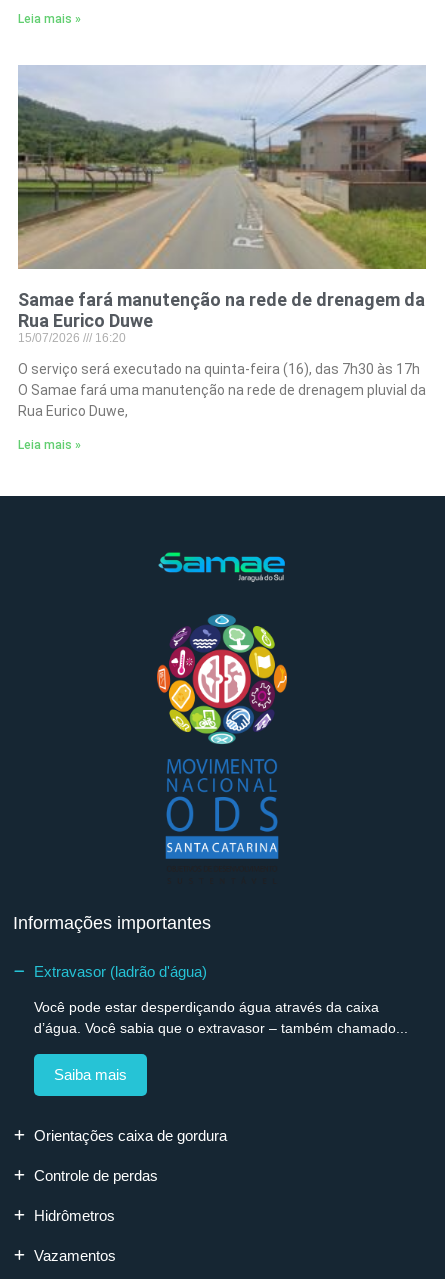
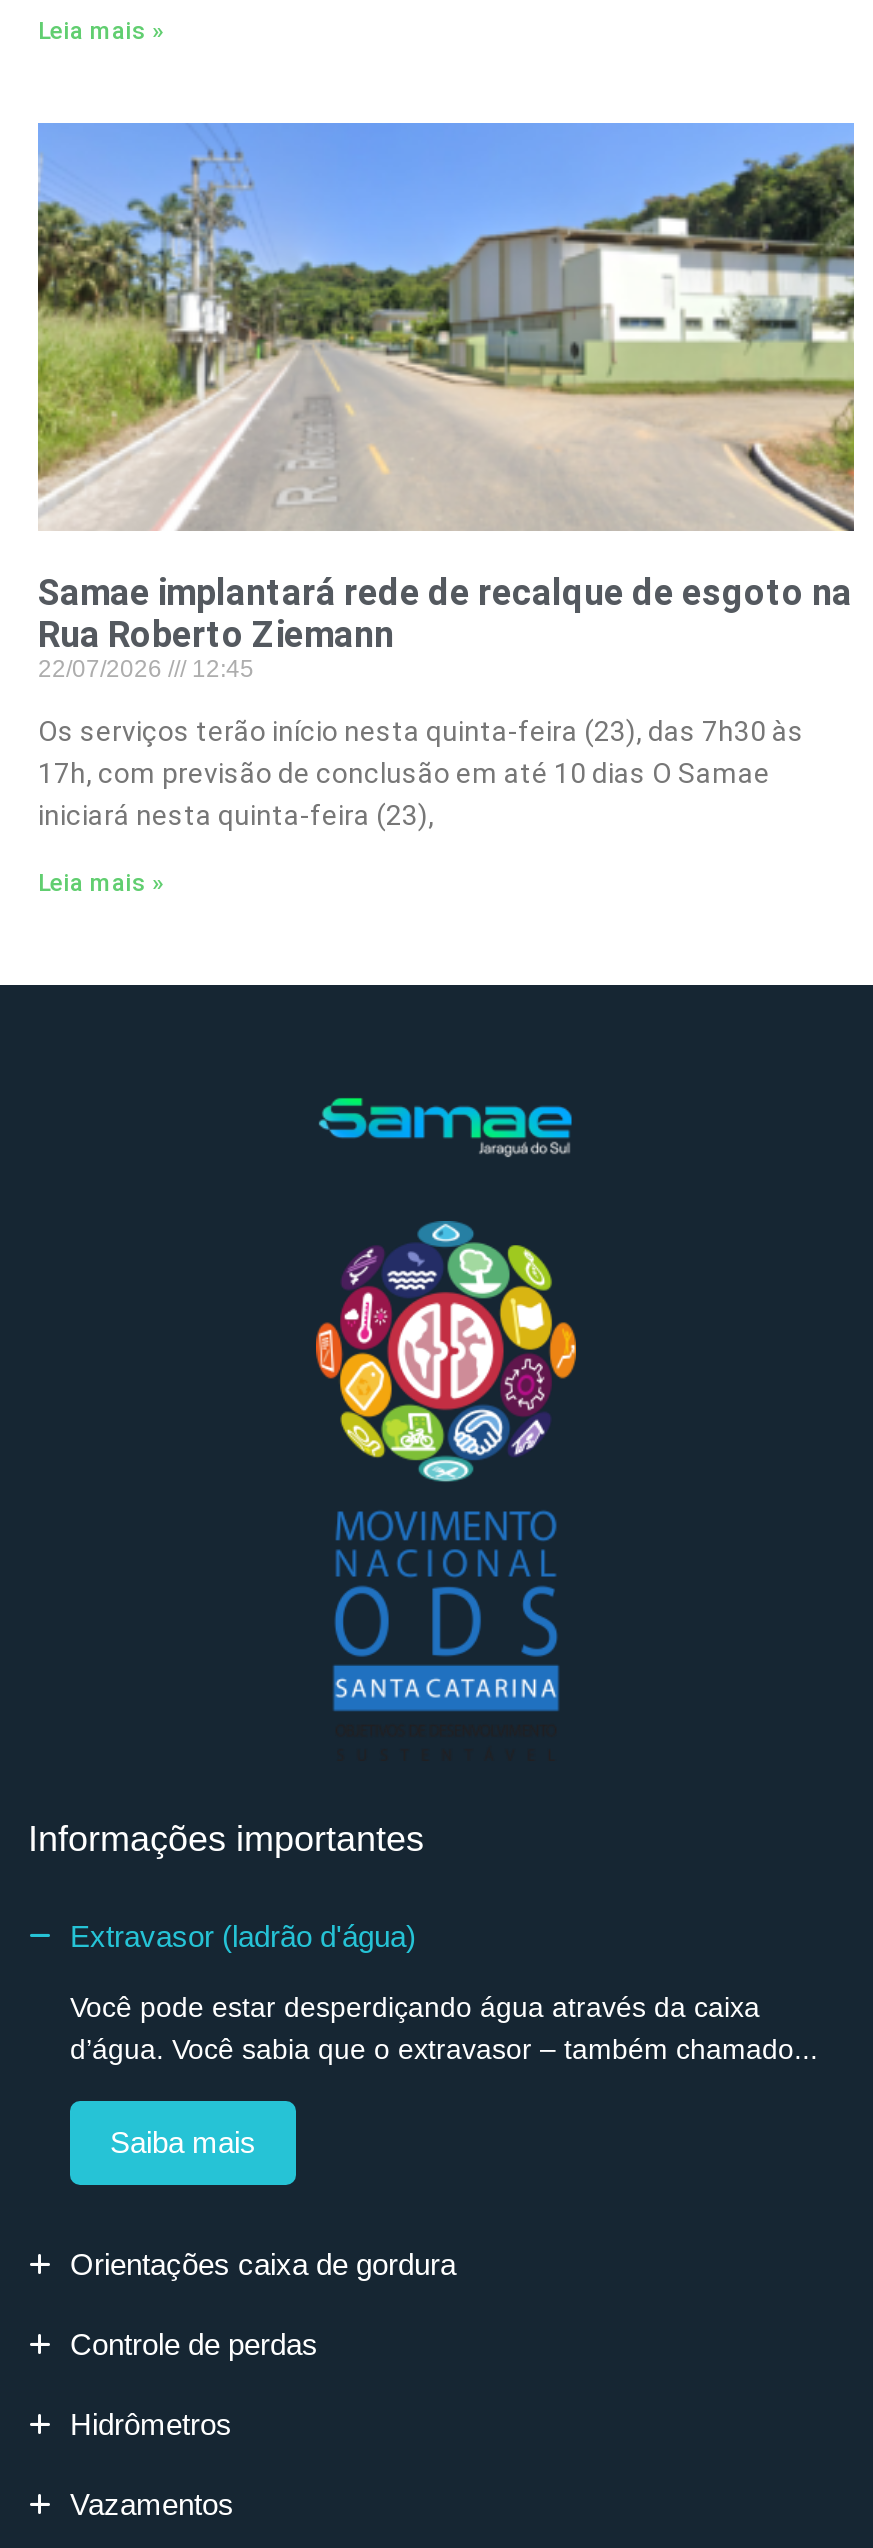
- [image]
- Samae fará manutenção na rede de drenagem da
- Rua Eurico Duwe
- 15/07/2026
- 16:20
+ [image]
+ Samae implantará rede de recalque de esgoto na
+ Rua Roberto Ziemann
+ 22/07/2026
+ 12:45

- O serviço será executado na quinta-feira (16), das 7h30 às 17h
- O Samae fará uma manutenção na rede de drenagem pluvial da
- Rua Eurico Duwe,
+ Os serviços terão início nesta quinta-feira (23), das 7h30 às
+ 17h, com previsão de conclusão em até 10 dias O Samae
+ iniciará nesta quinta-feira (23),
